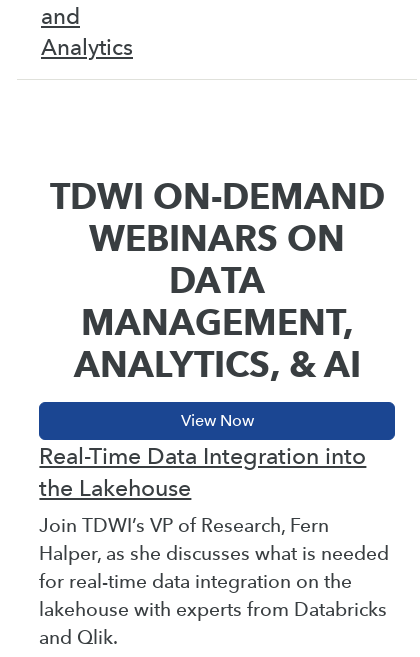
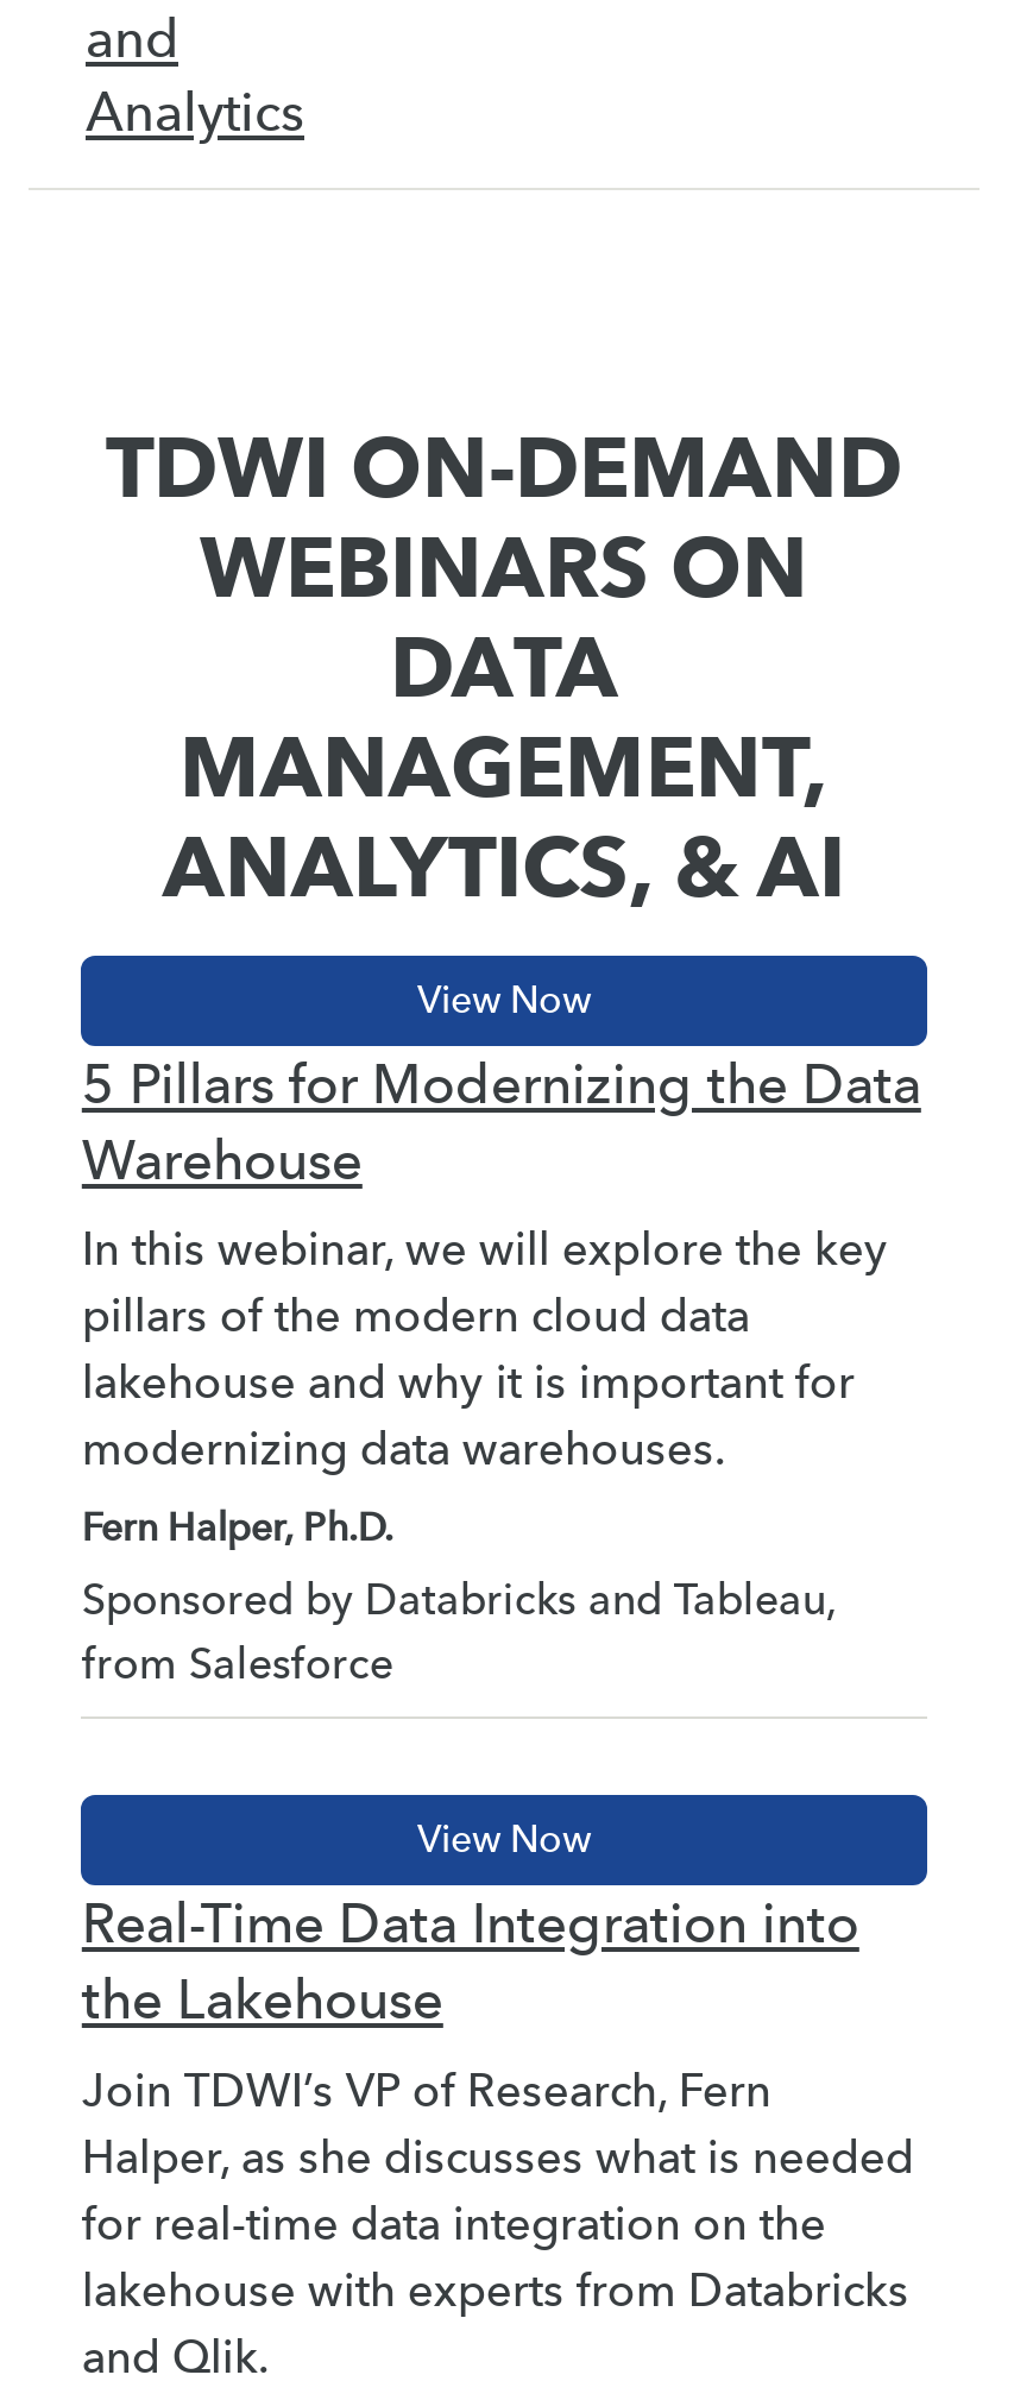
+ 5 Pillars for Modernizing the Data
+ Warehouse
+ In this webinar, we will explore the key
+ pillars of the modern cloud data
+ lakehouse and why it is important for
+ modernizing data warehouses.
+ Fern Halper, Ph.D.
+ Sponsored by Databricks and Tableau,
+ from Salesforce
